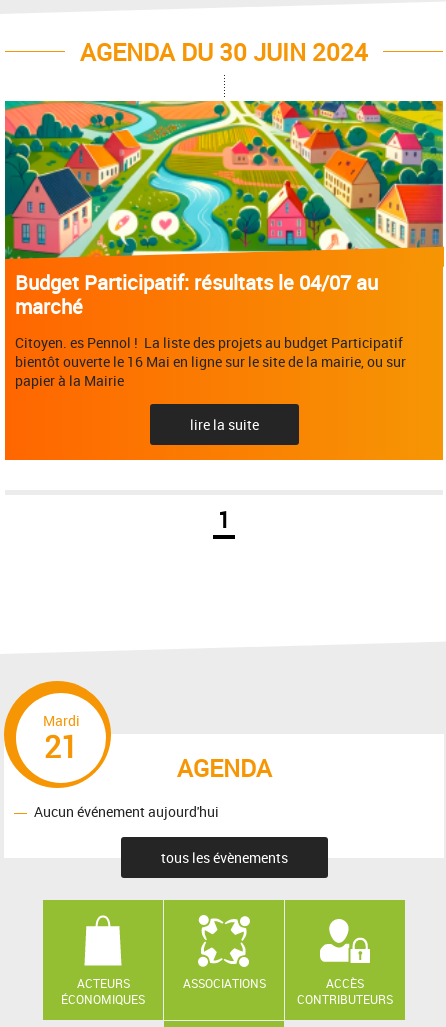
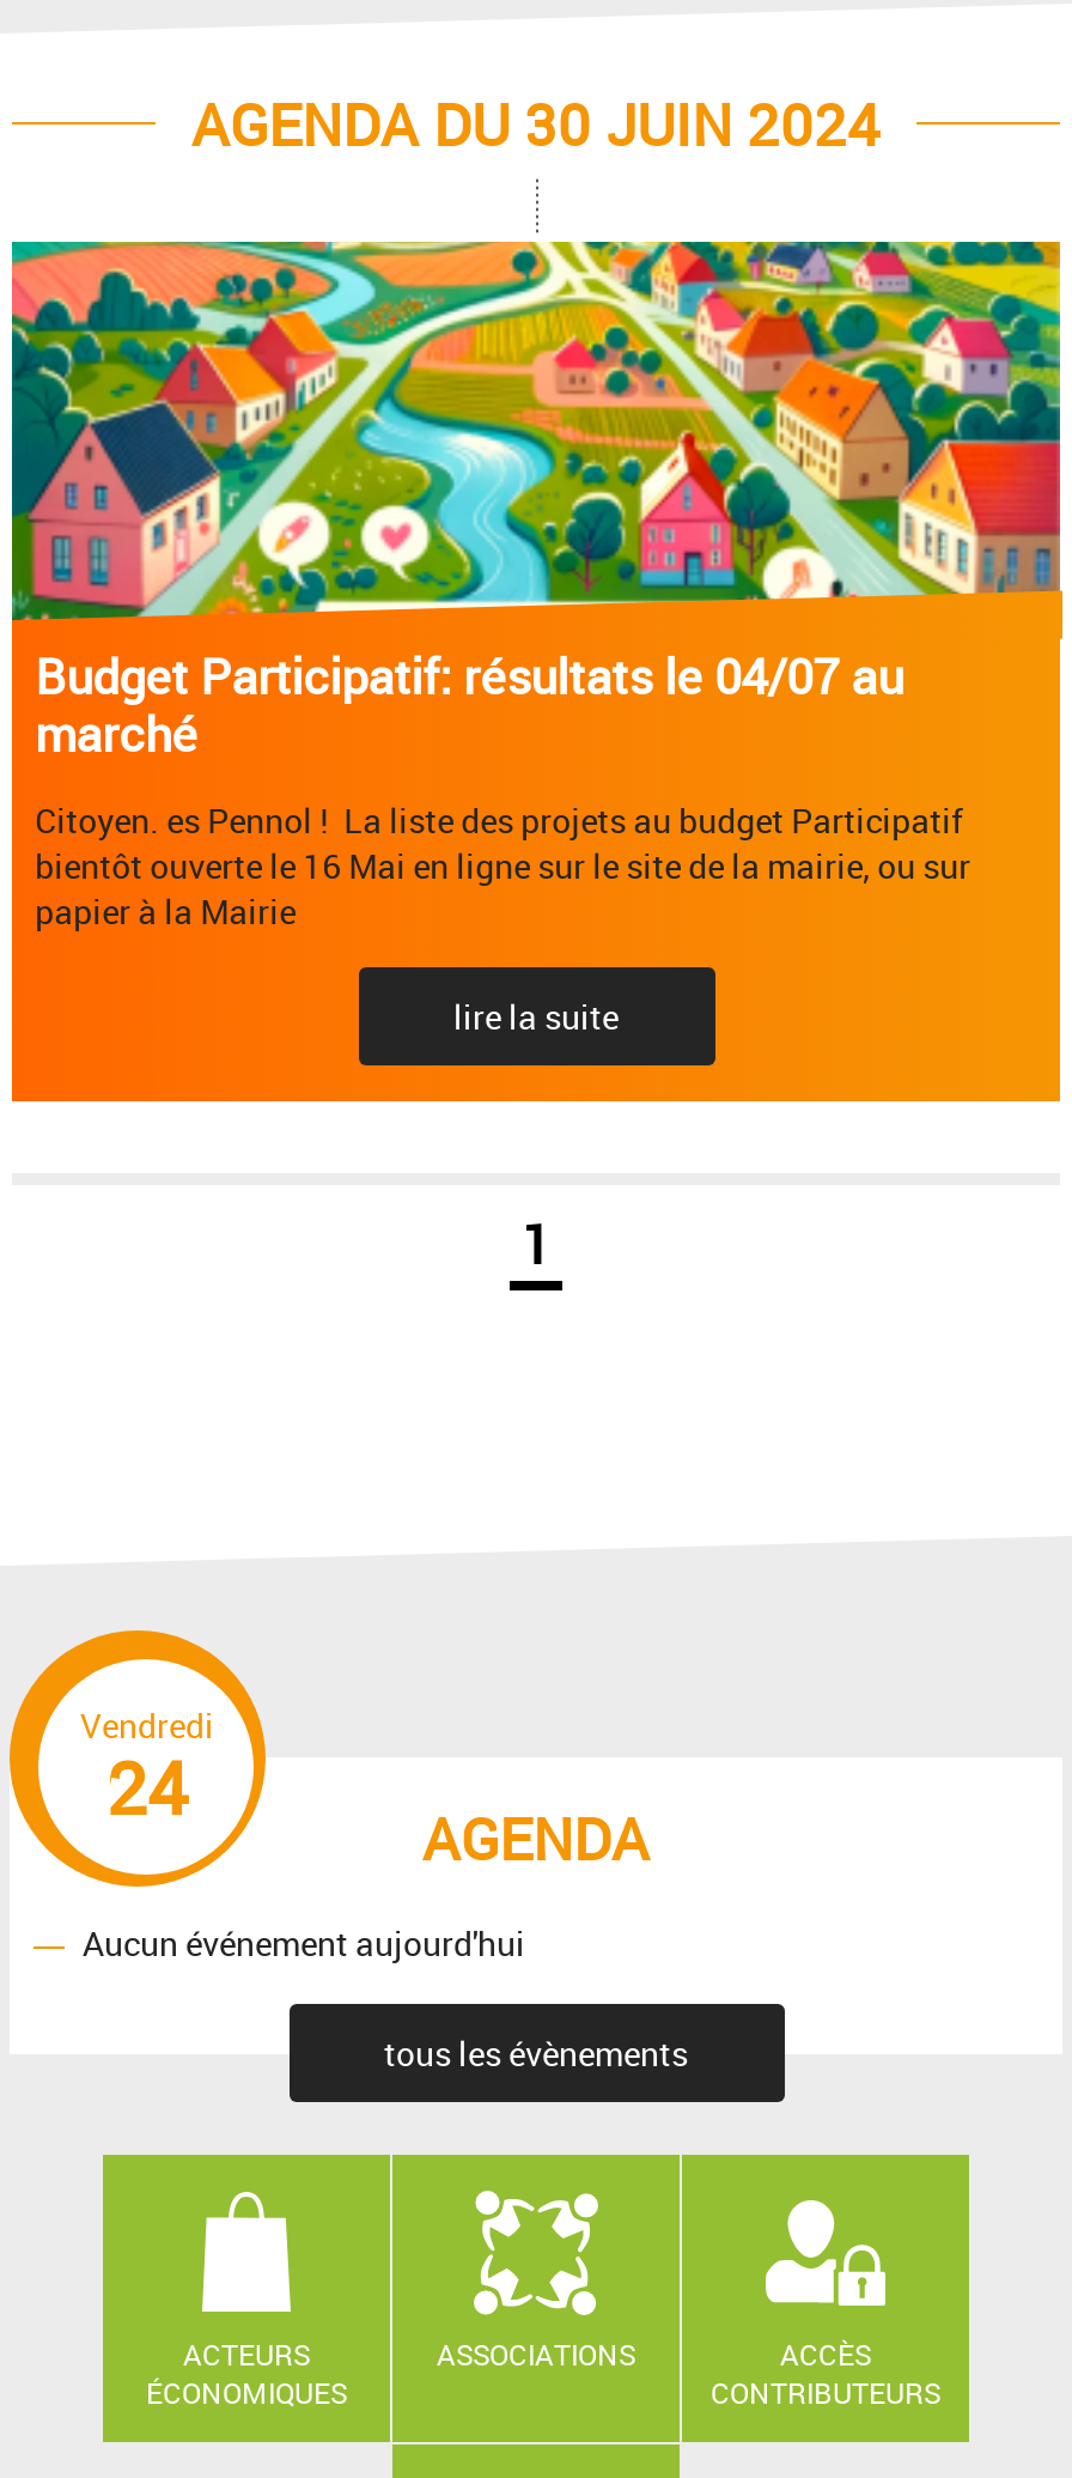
- Mardi
- 21
+ Vendredi
+ 24
